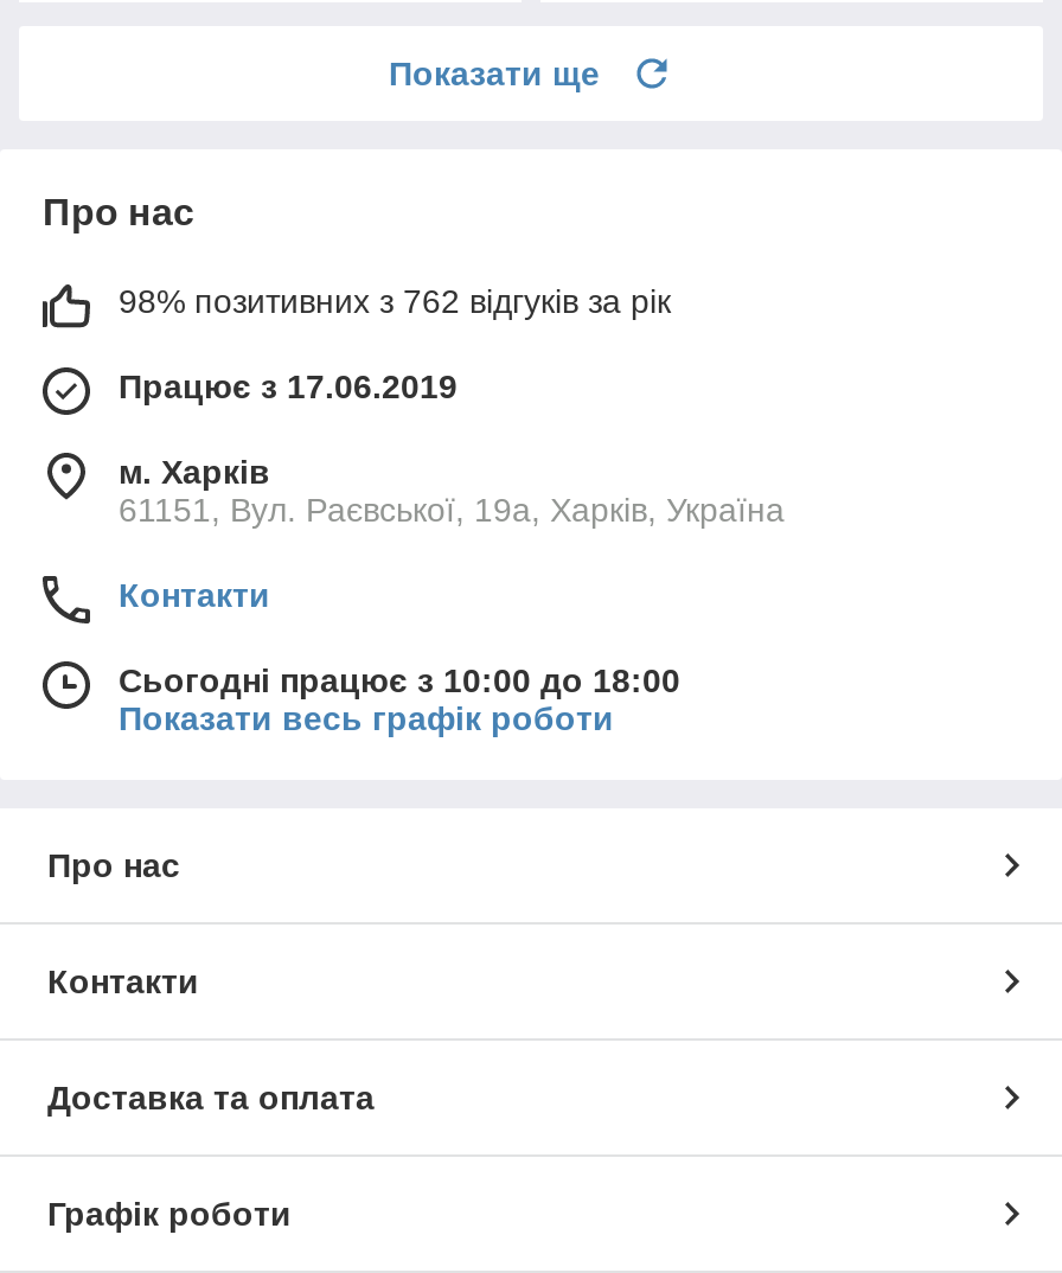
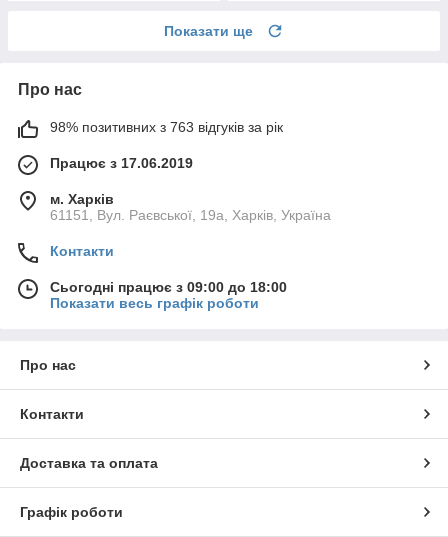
- 98% позитивних з 762 відгуків за рік
+ 98% позитивних з 763 відгуків за рік

- Сьогодні працює з 10:00 до 18:00
+ Сьогодні працює з 09:00 до 18:00
